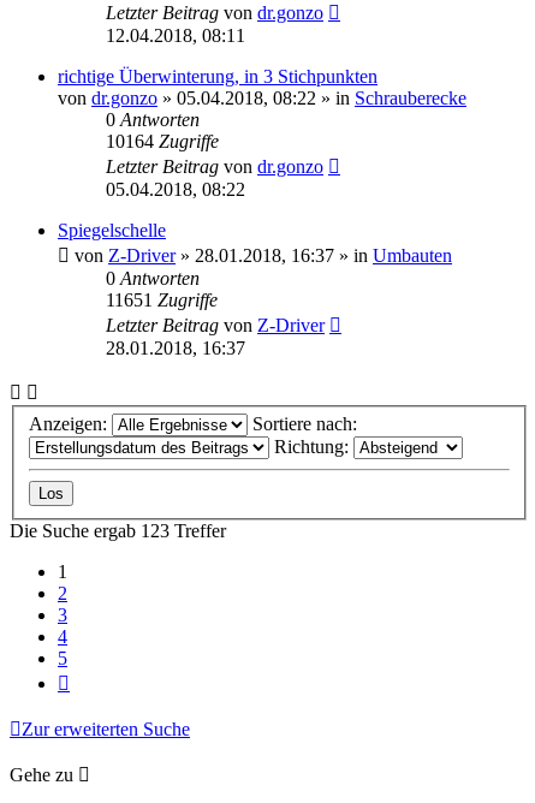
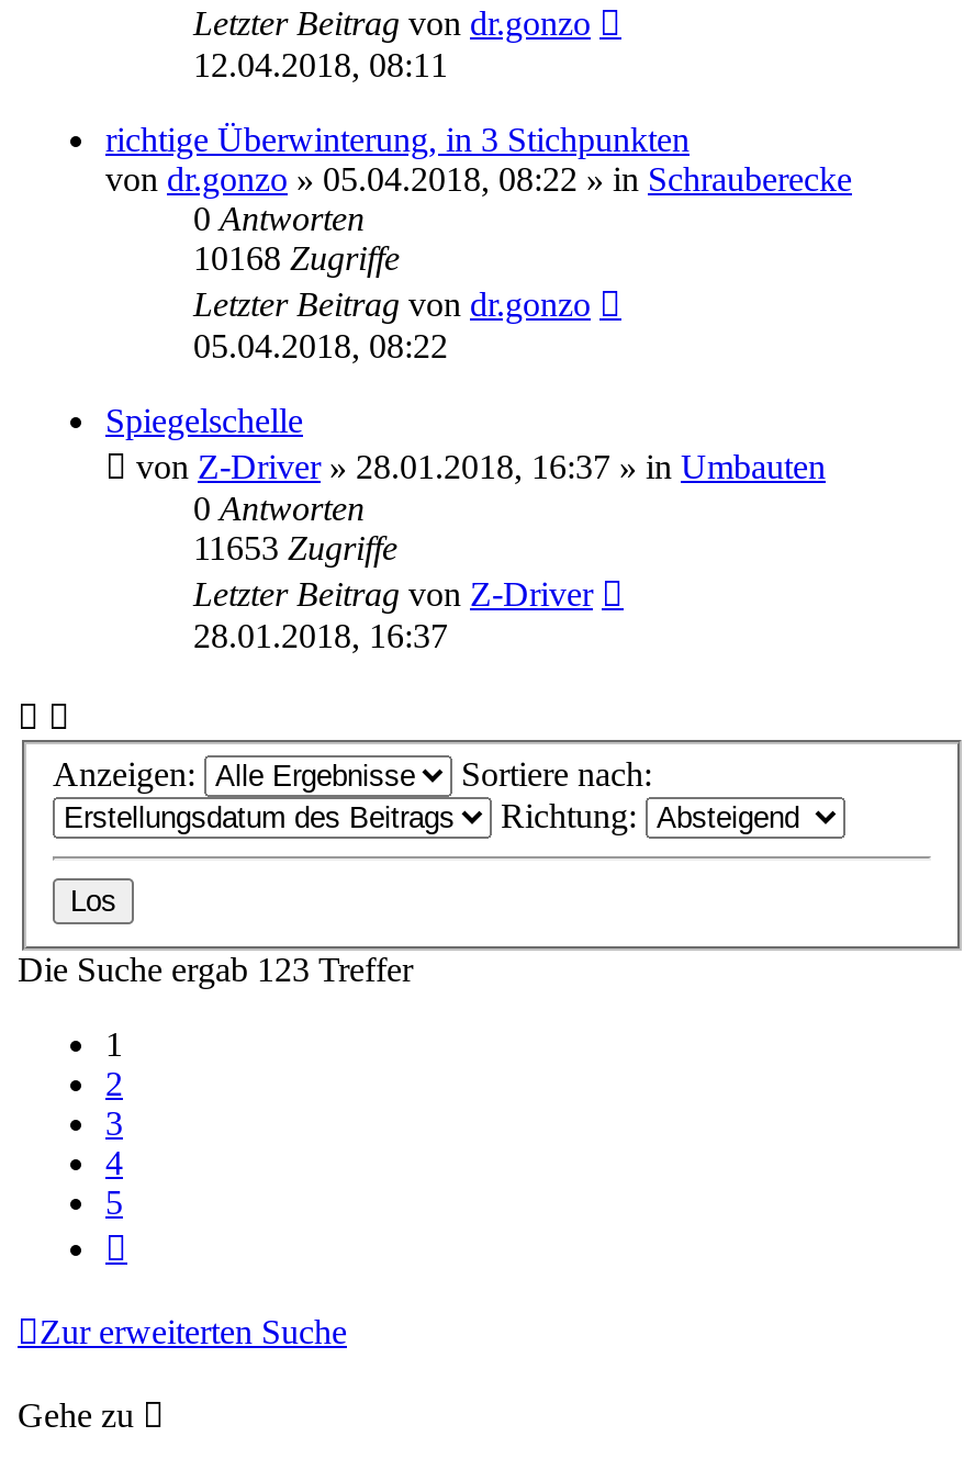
- 10164 Zugriffe
+ 10168 Zugriffe

- 11651 Zugriffe
+ 11653 Zugriffe
